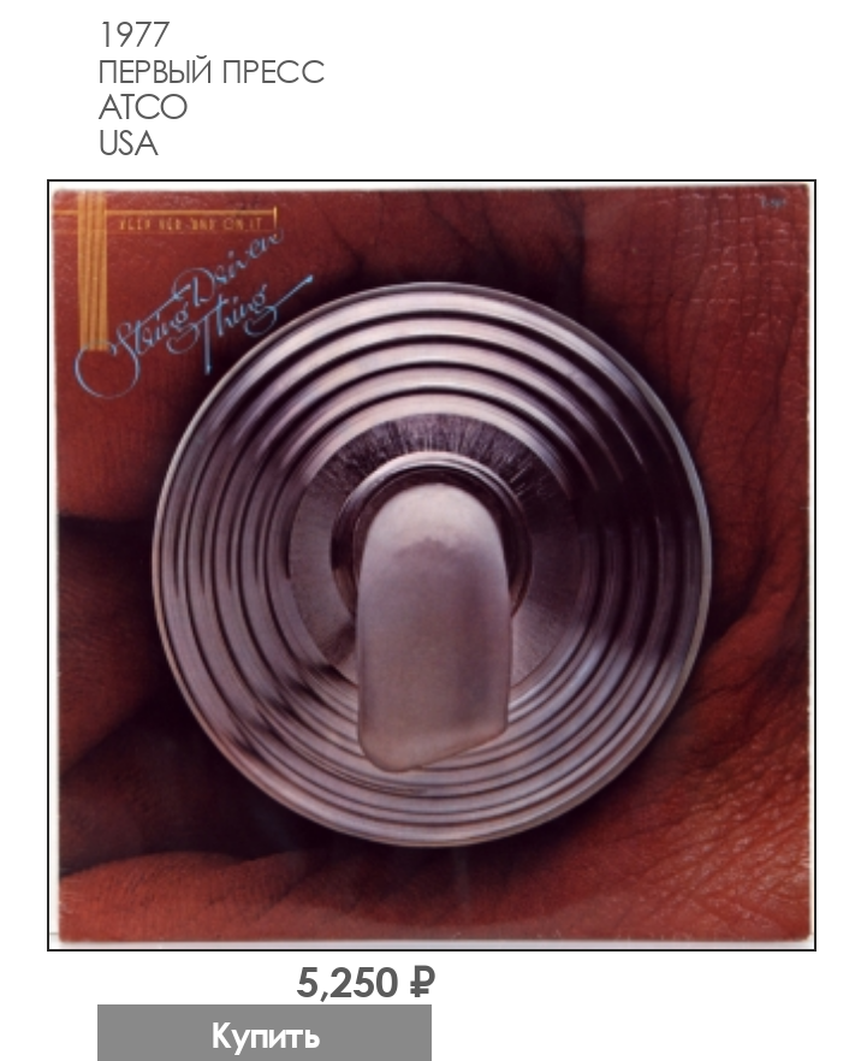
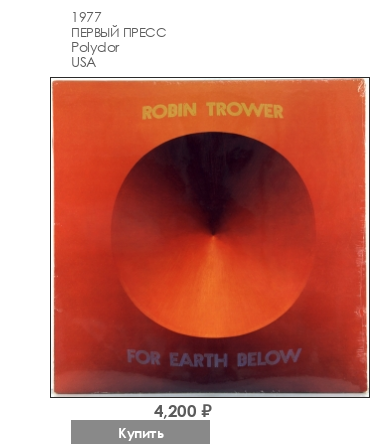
- ATCO
+ Polydor

- [image]
- 5,250 ₽
+ [image]
+ 4,200 ₽
